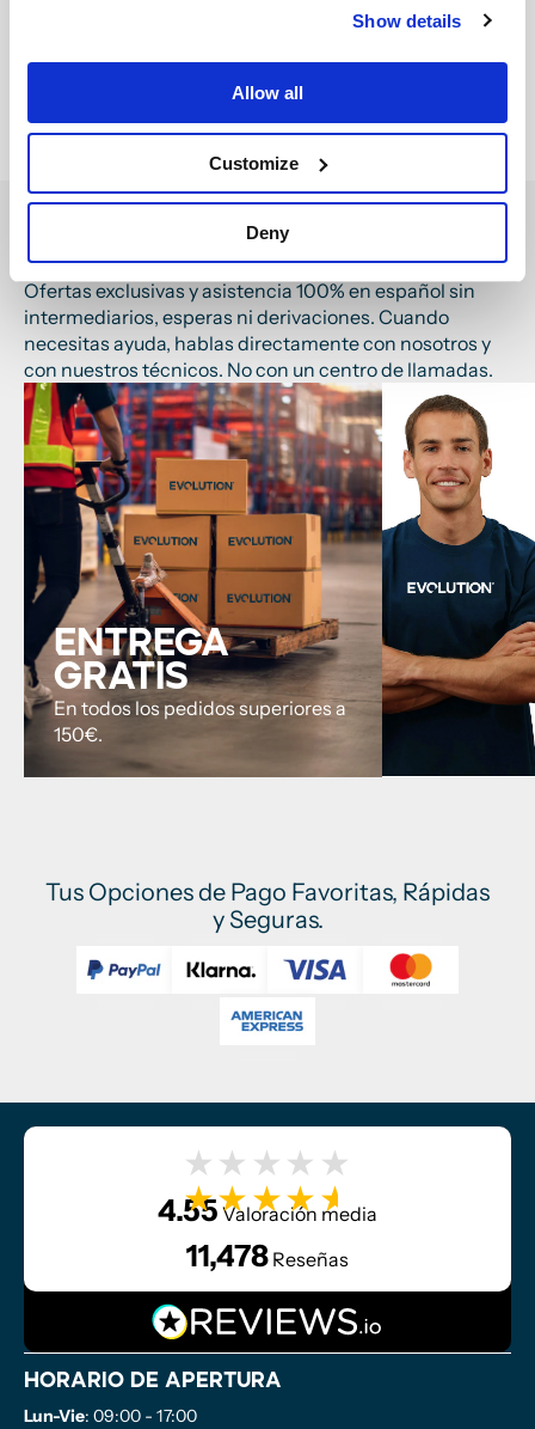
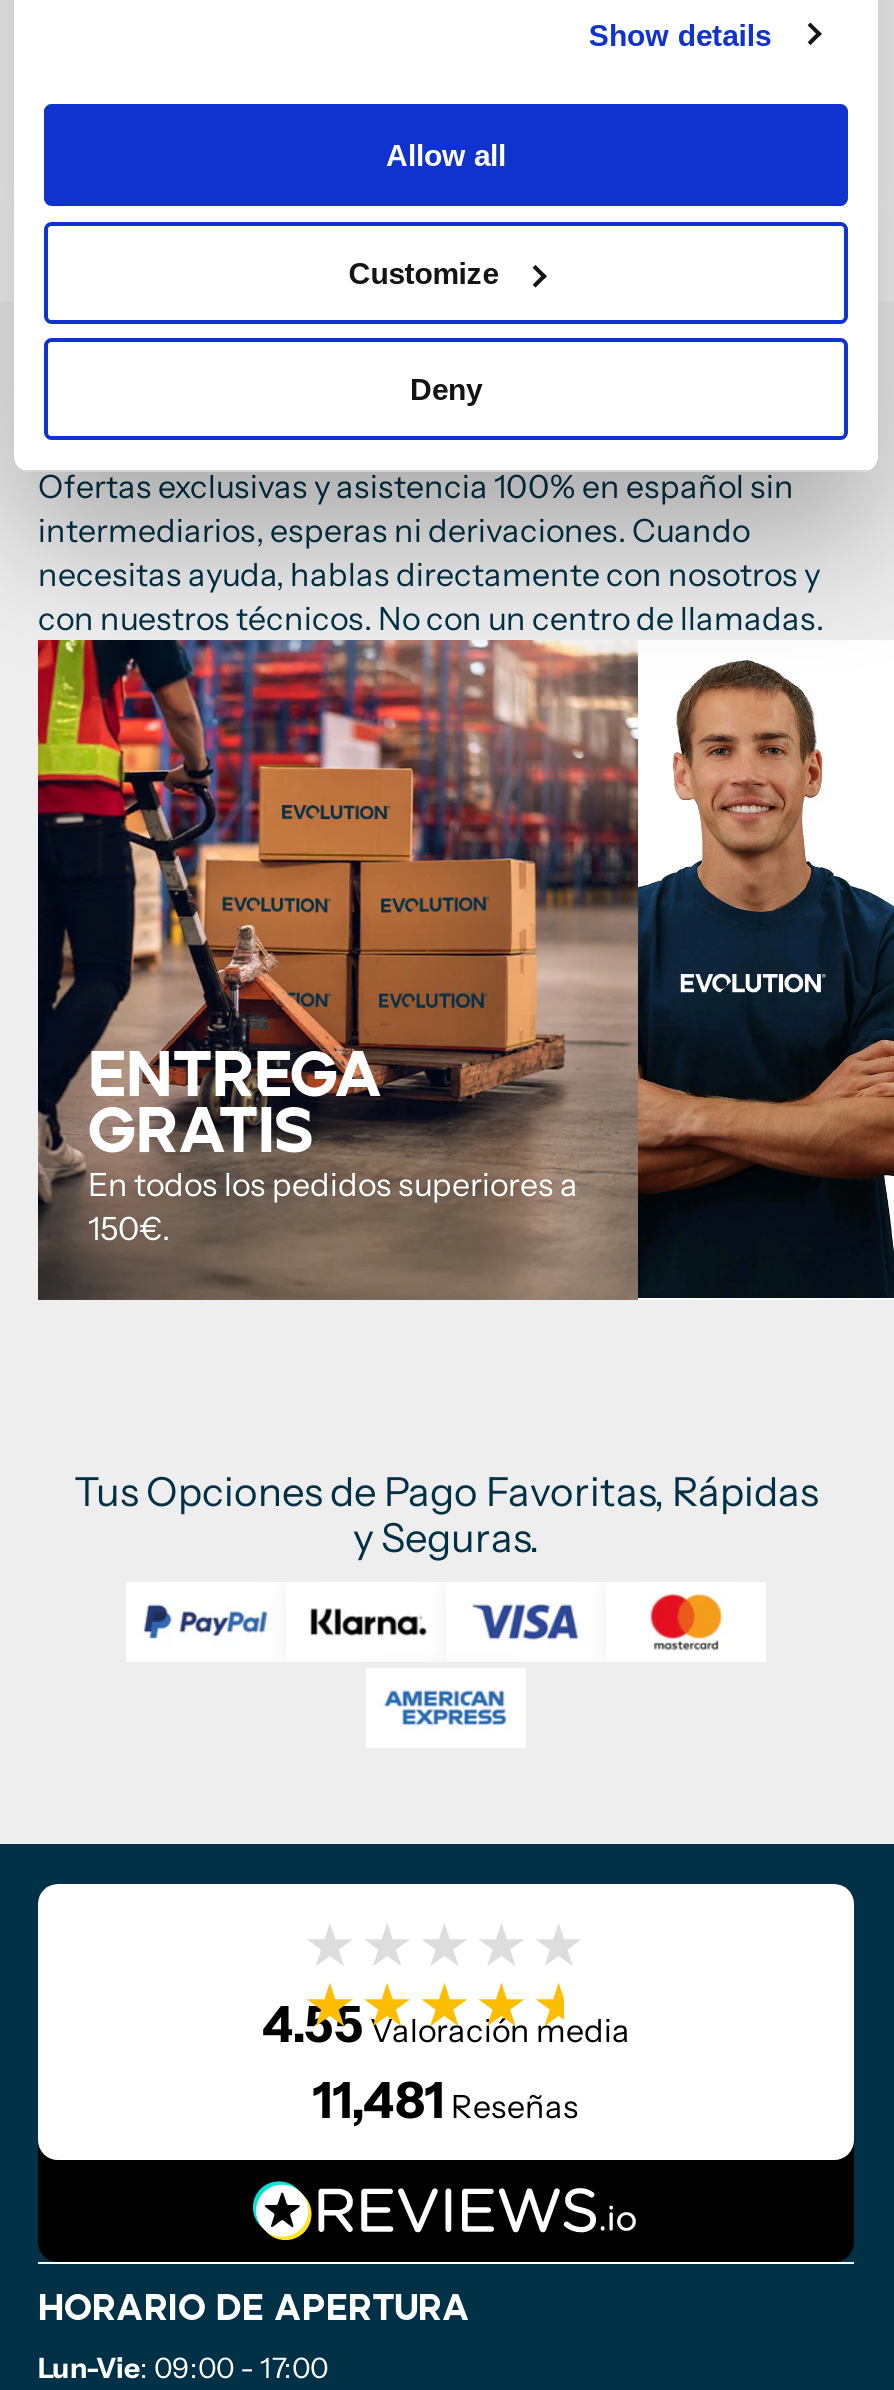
- 11,478 Reseñas
+ 11,481 Reseñas
